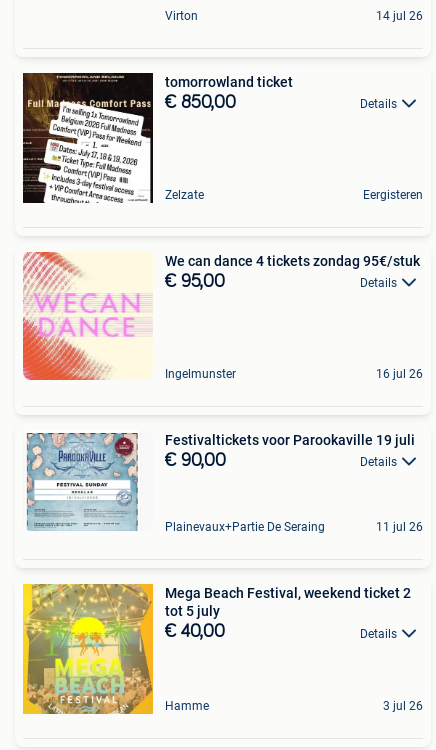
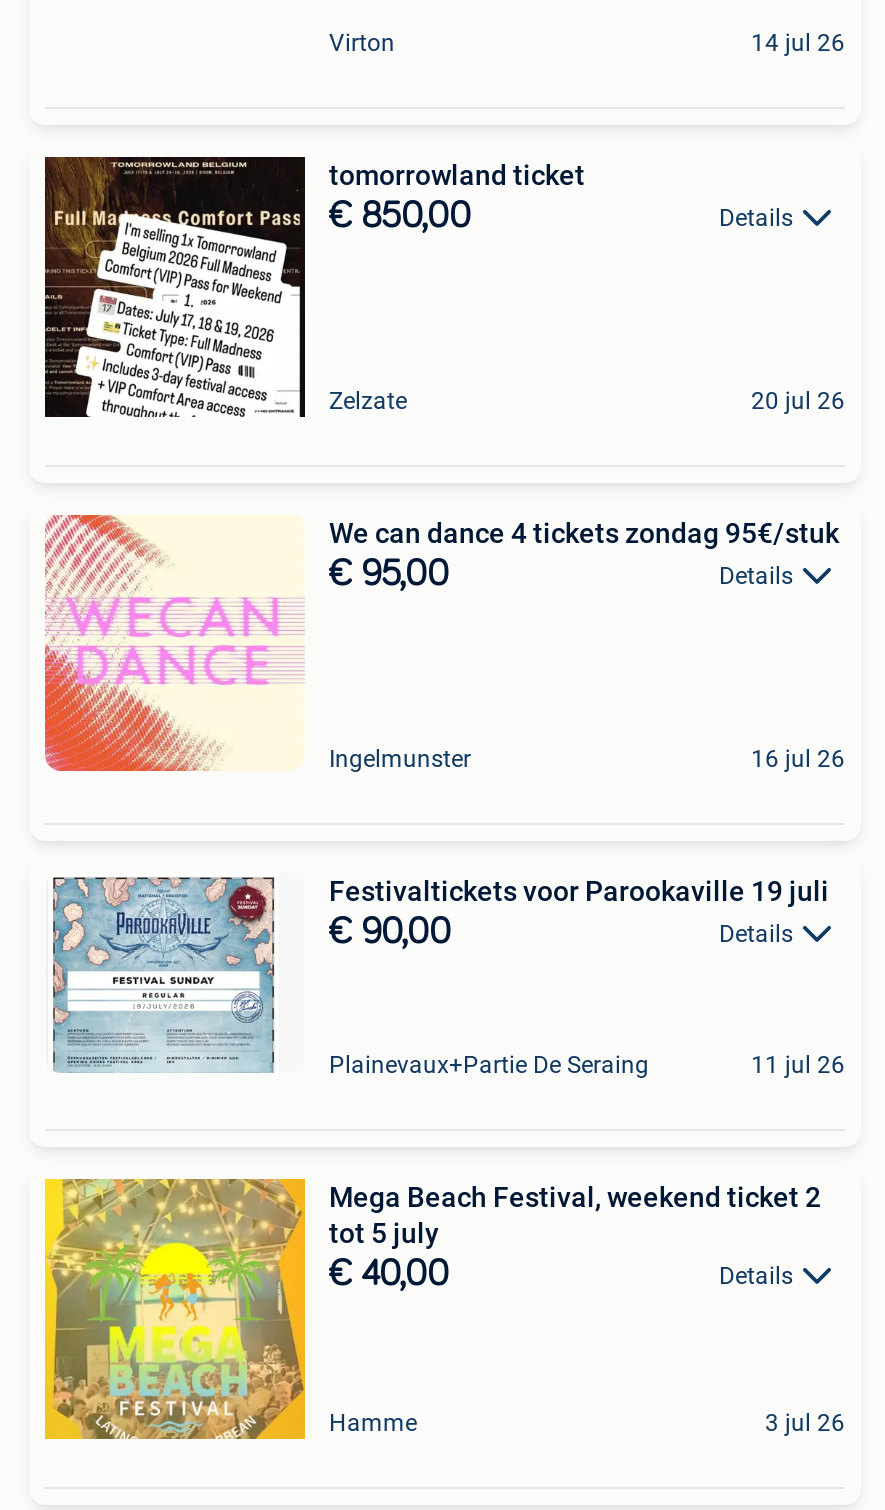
- Eergisteren
+ 20 jul 26
